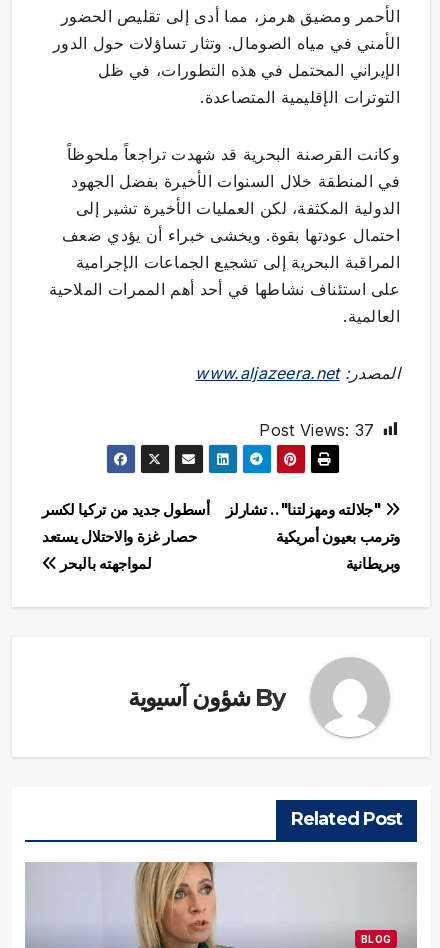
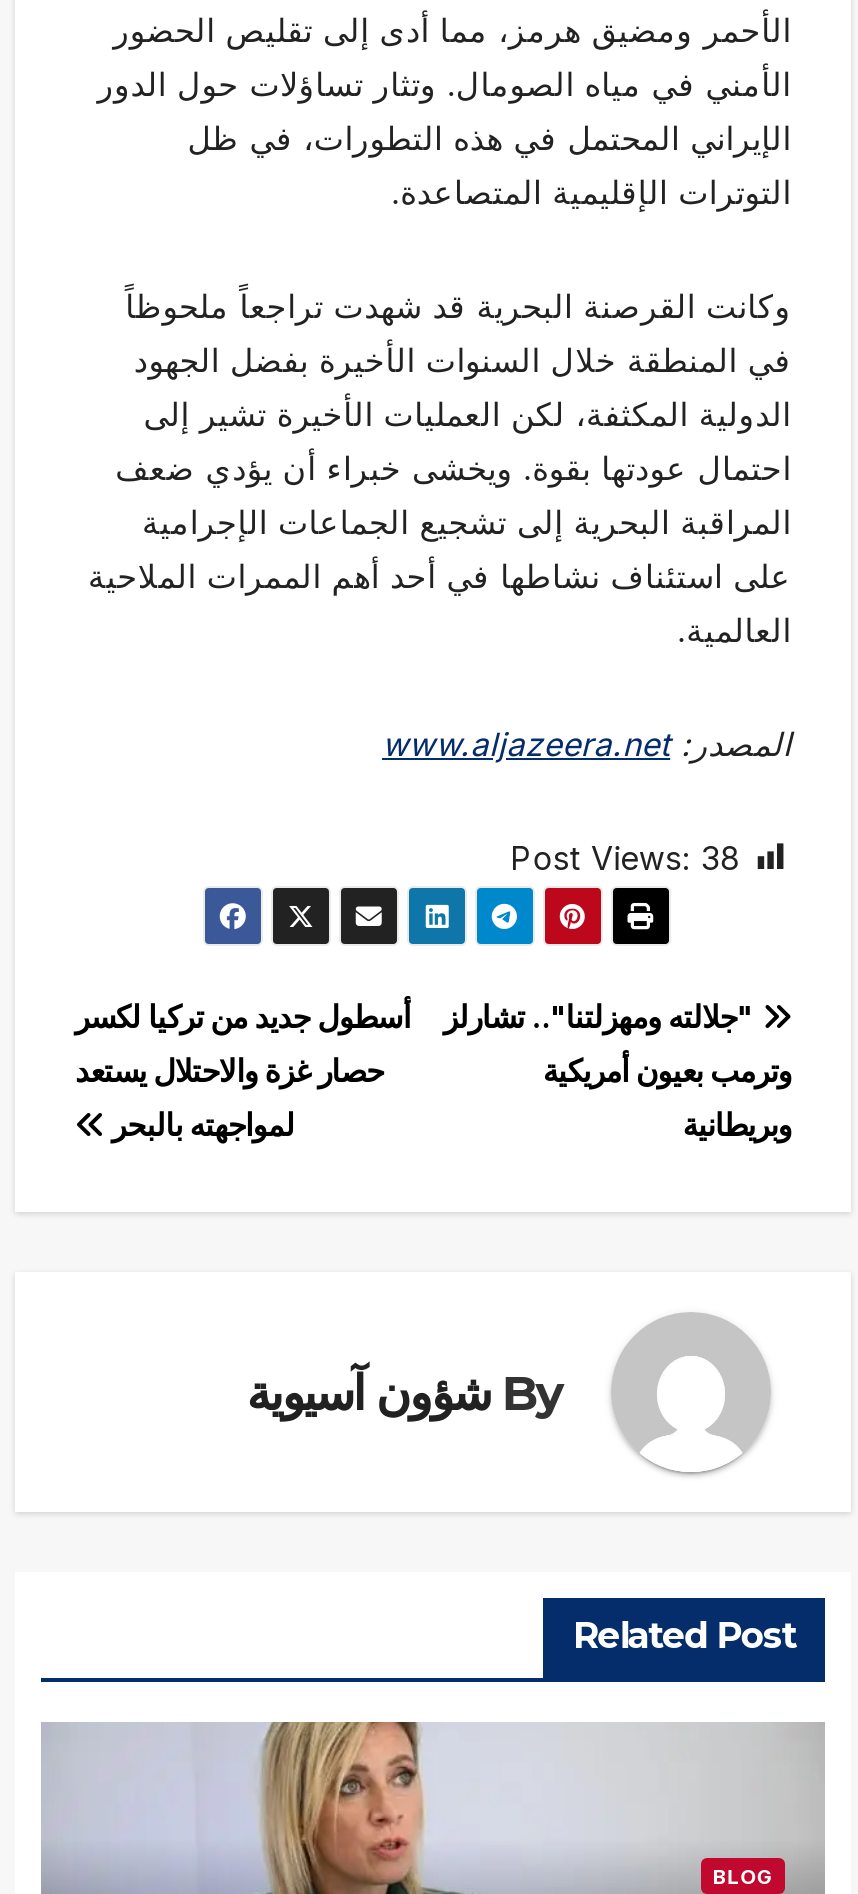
- Post Views: 37
+ Post Views: 38
